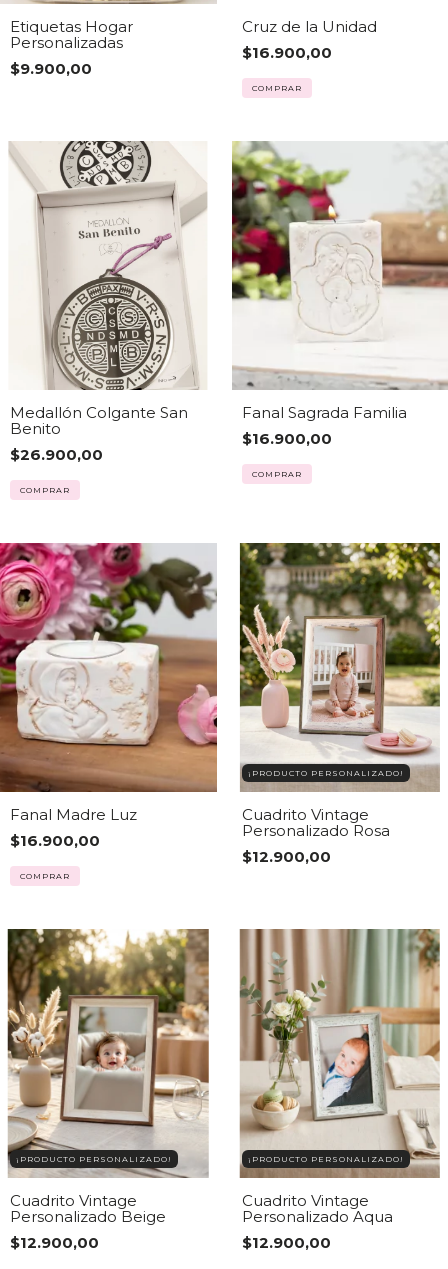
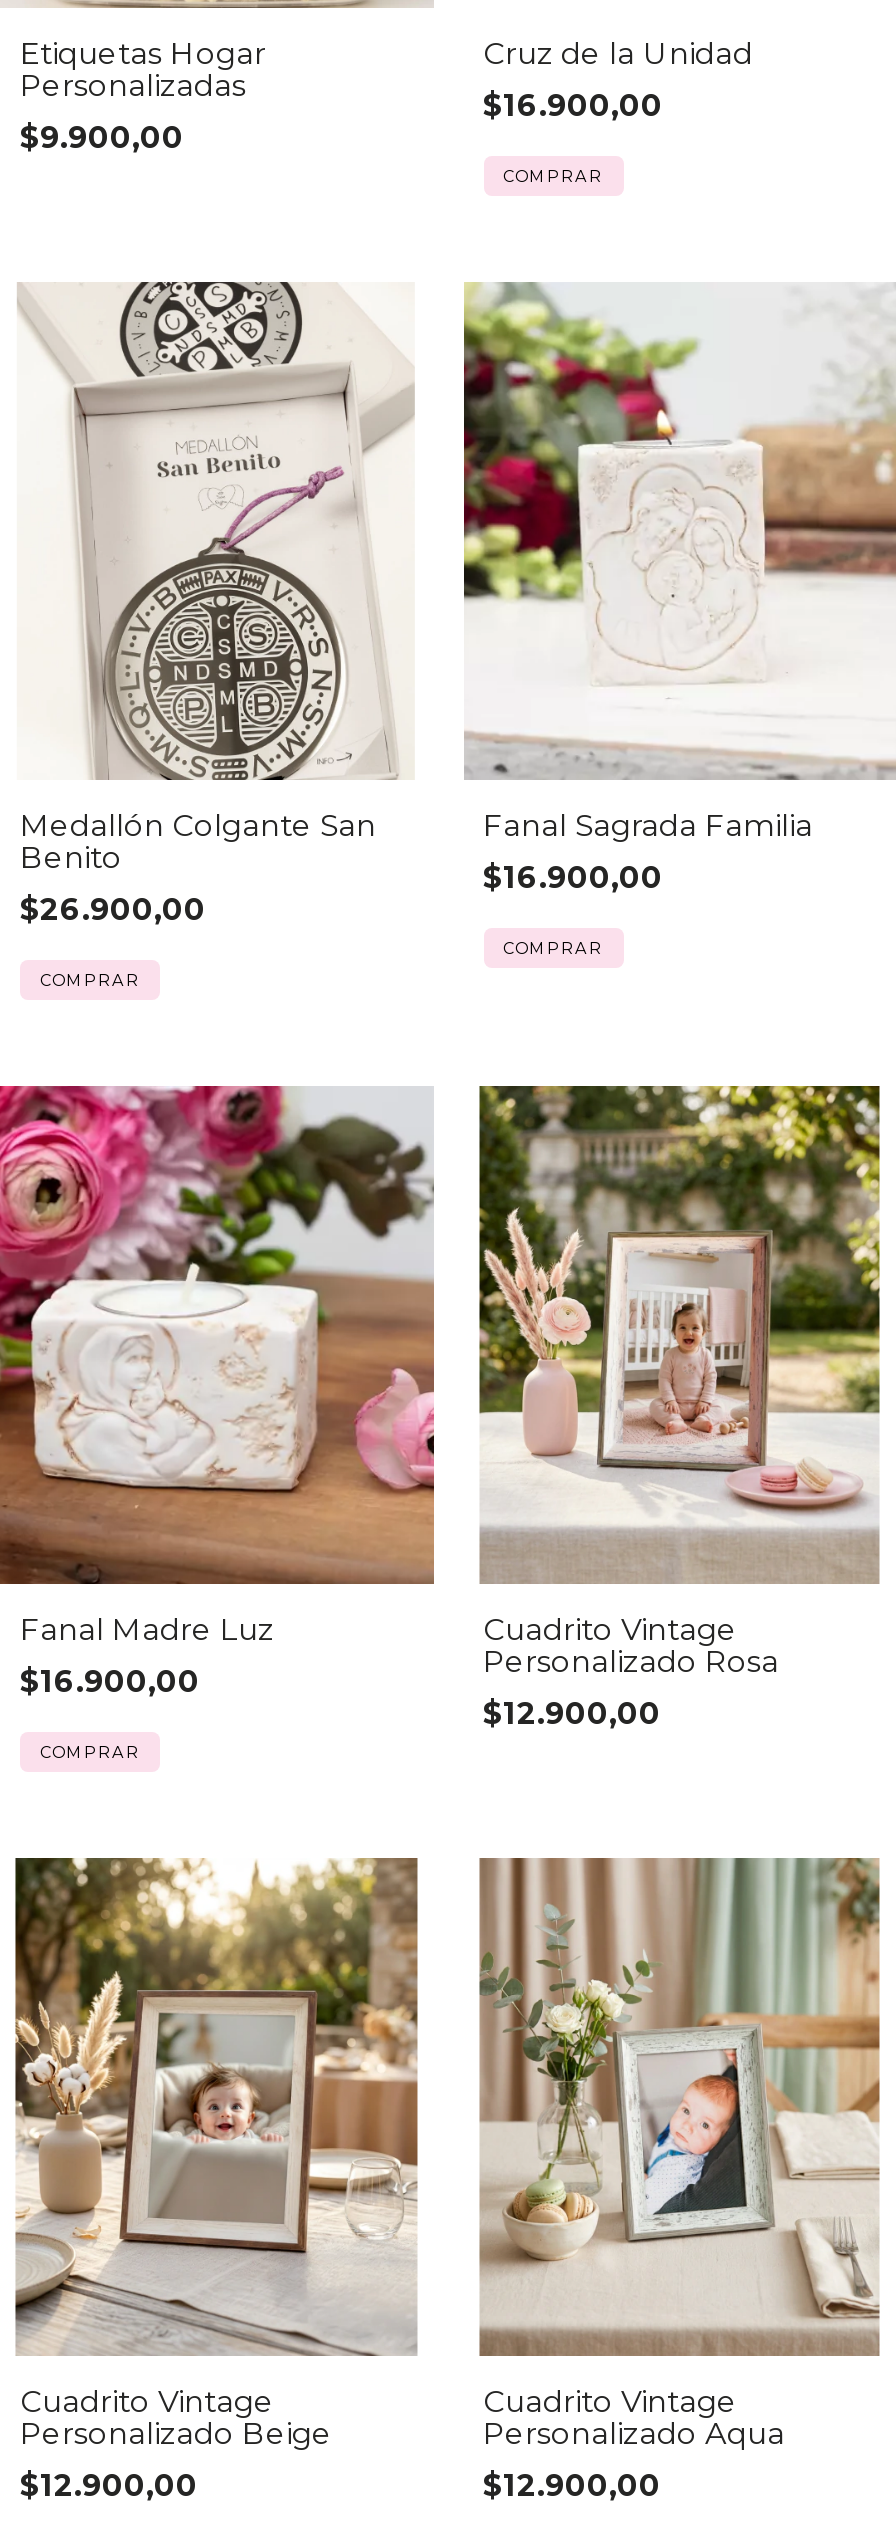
- ¡PRODUCTO PERSONALIZADO!

- ¡PRODUCTO PERSONALIZADO!

- ¡PRODUCTO PERSONALIZADO!
